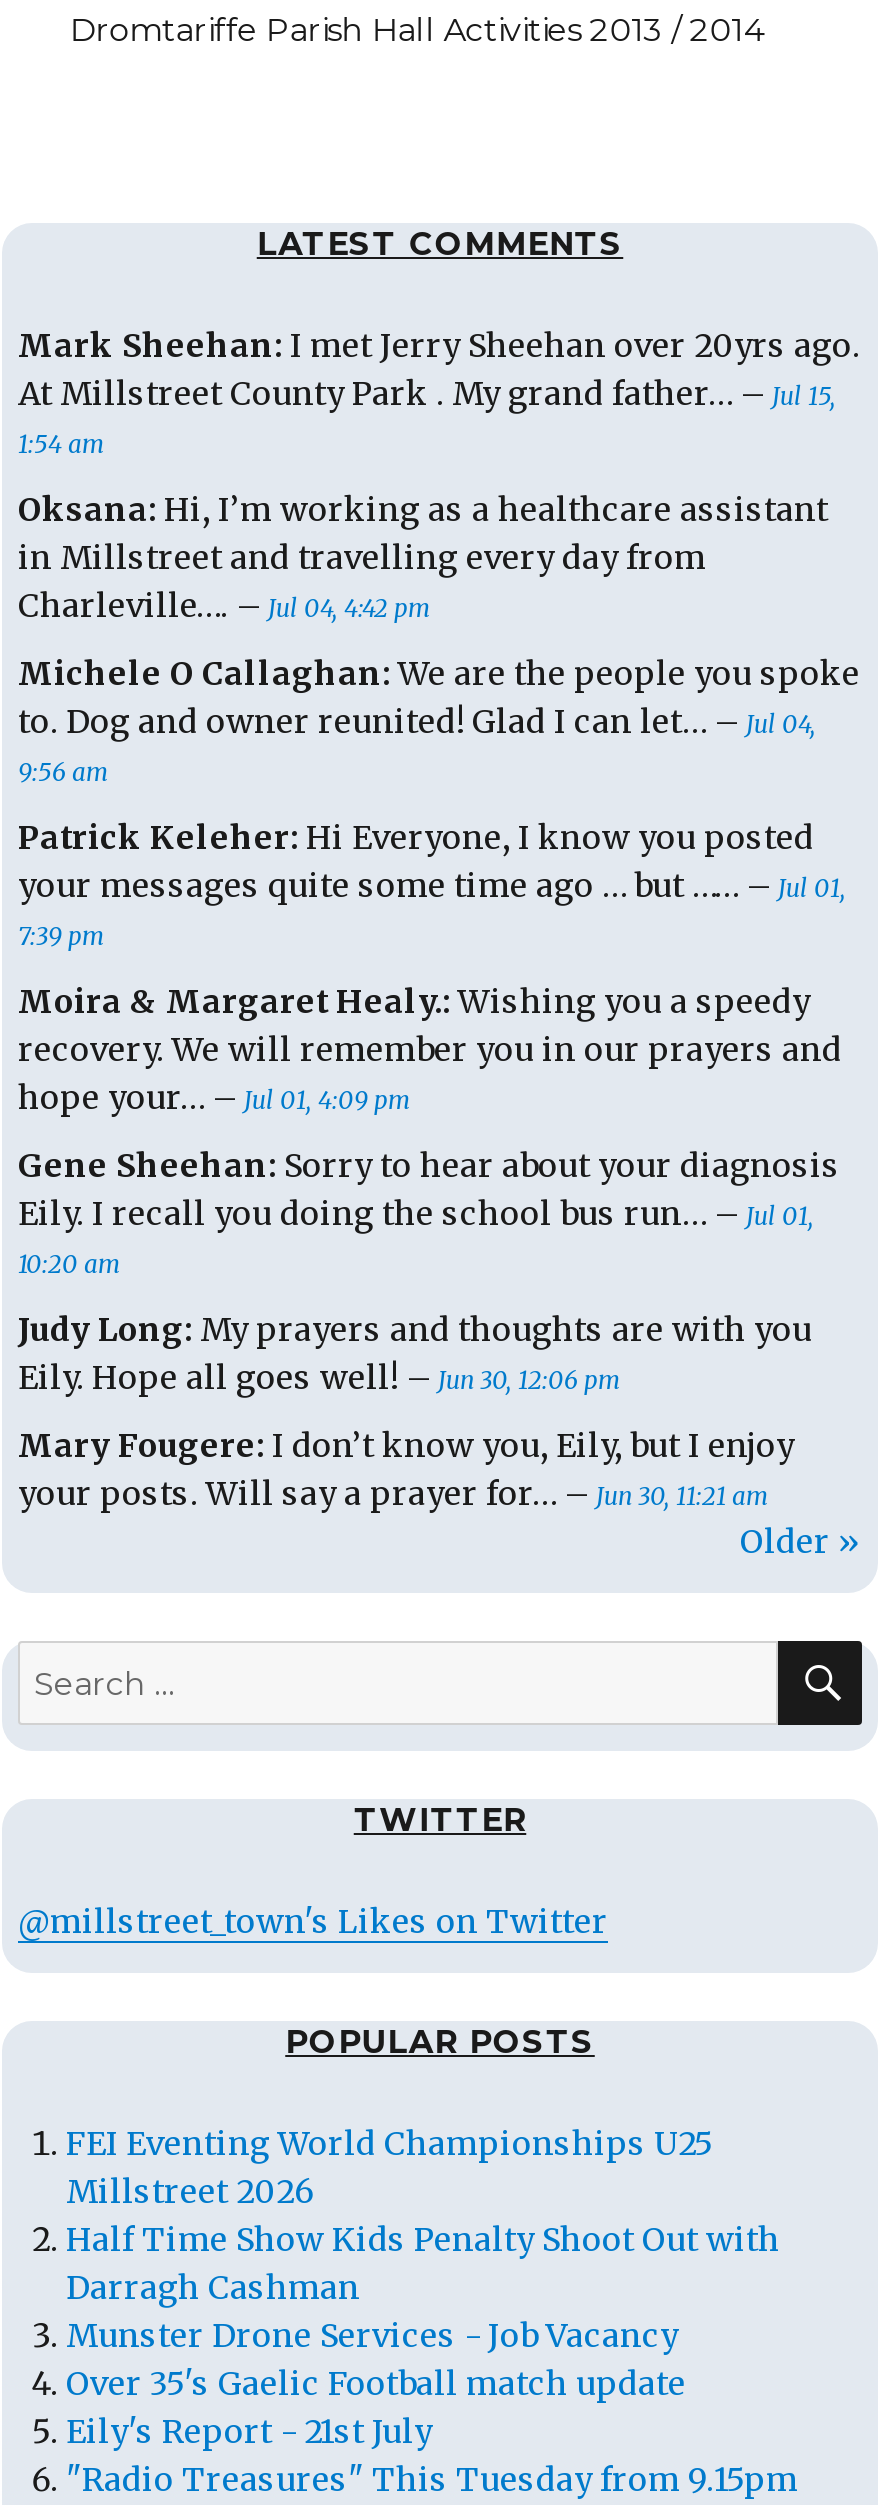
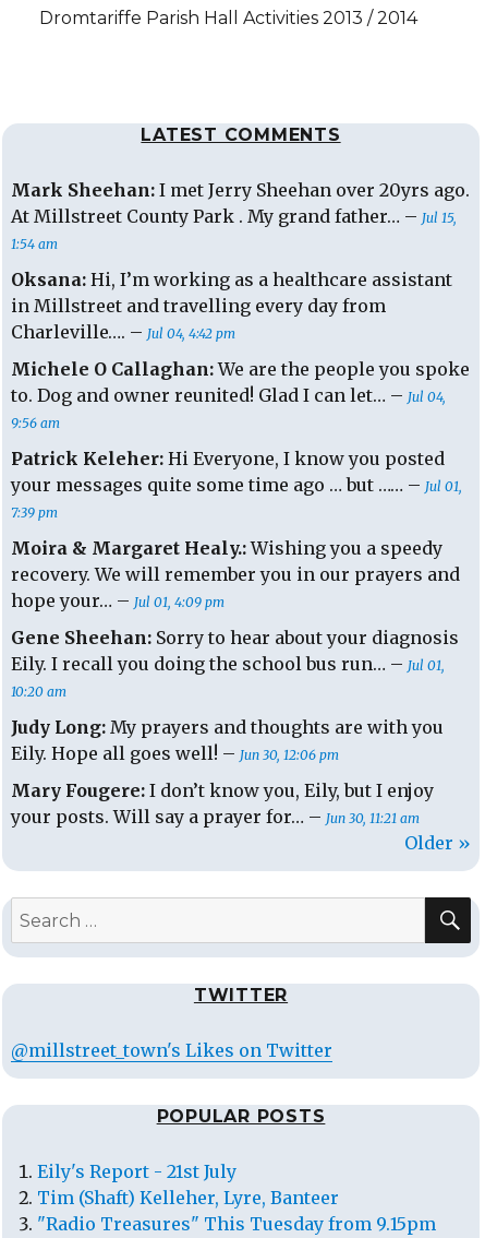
- FEI Eventing World Championships U25
- Millstreet 2026
- Half Time Show Kids Penalty Shoot Out with
- Darragh Cashman
- Munster Drone Services - Job Vacancy
- Over 35's Gaelic Football match update

moved up: Eily's Report - 21st July

+ Tim (Shaft) Kelleher, Lyre, Banteer
